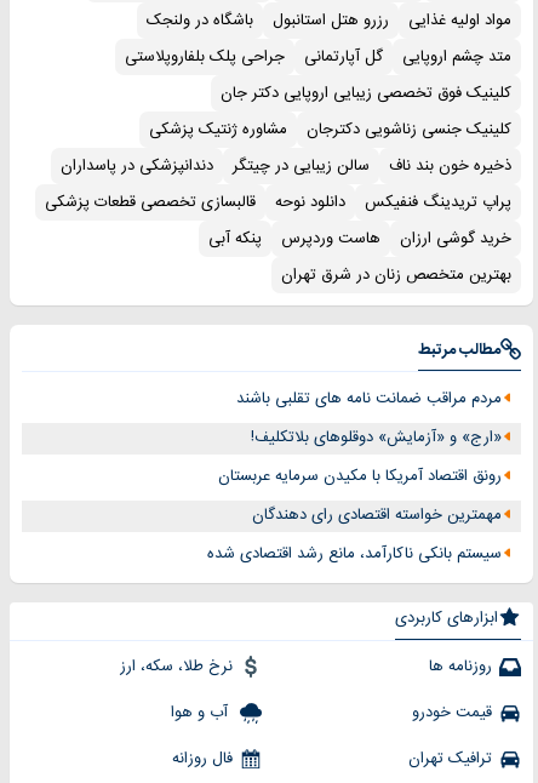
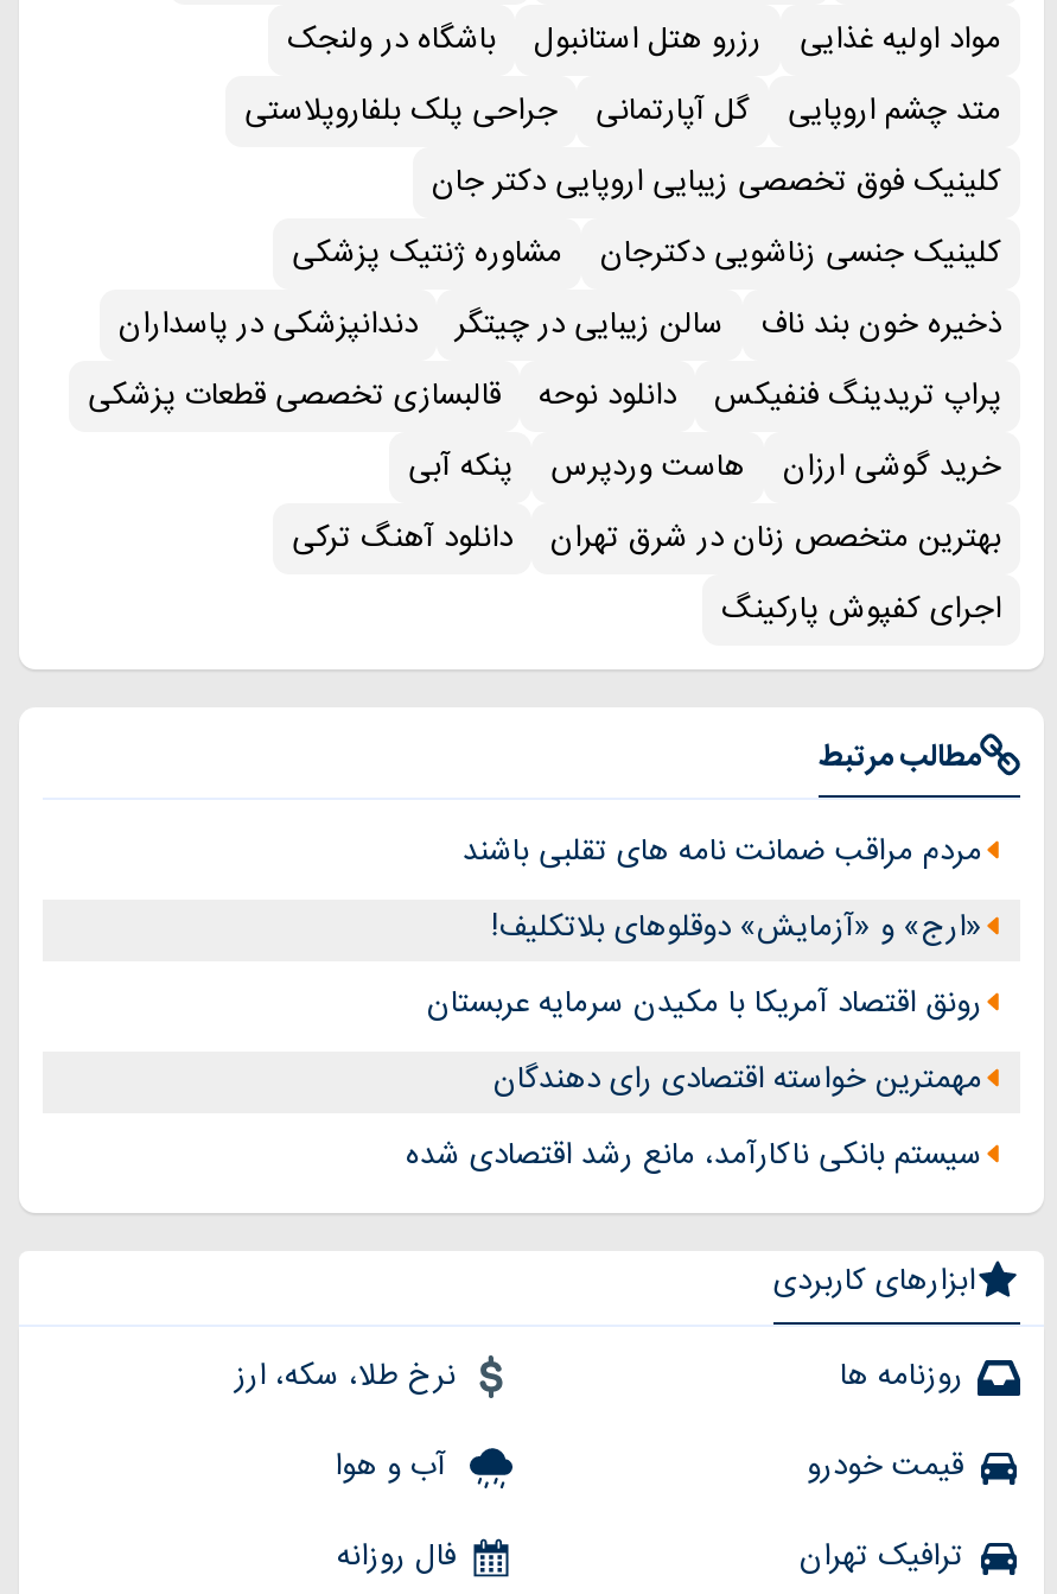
+ دانلود آهنگ ترکی
+ اجرای کفپوش پارکینگ
